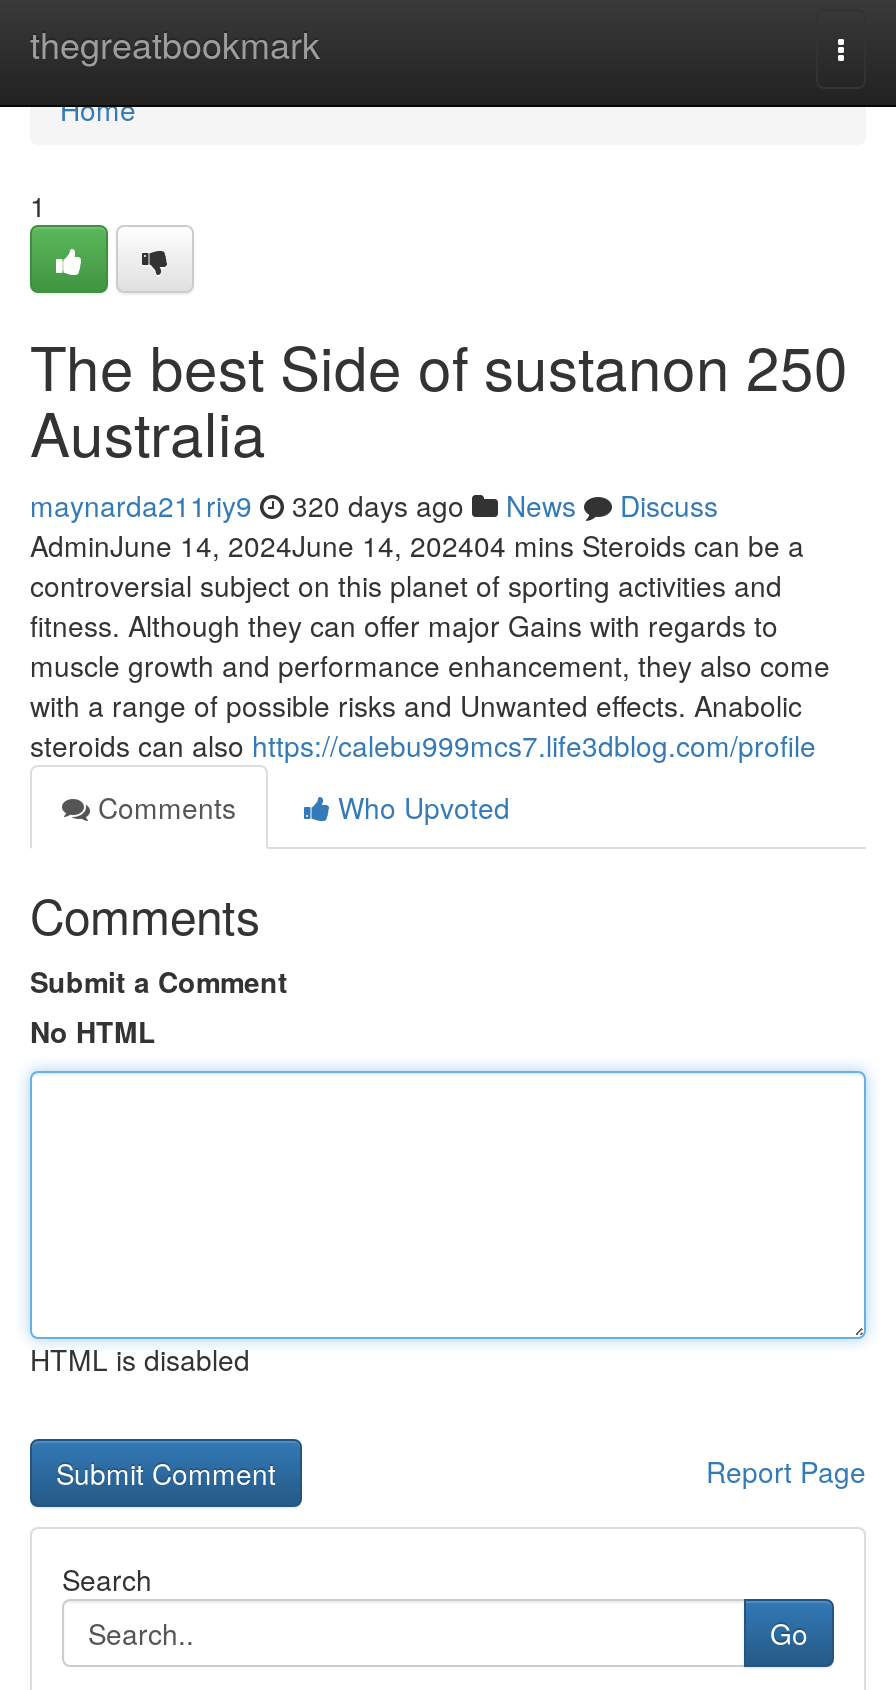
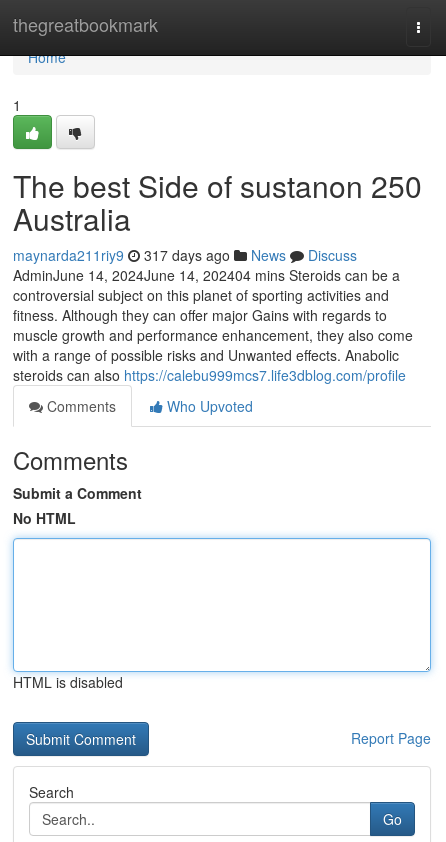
- maynarda211riy9 320 days ago News Discuss
+ maynarda211riy9 317 days ago News Discuss
